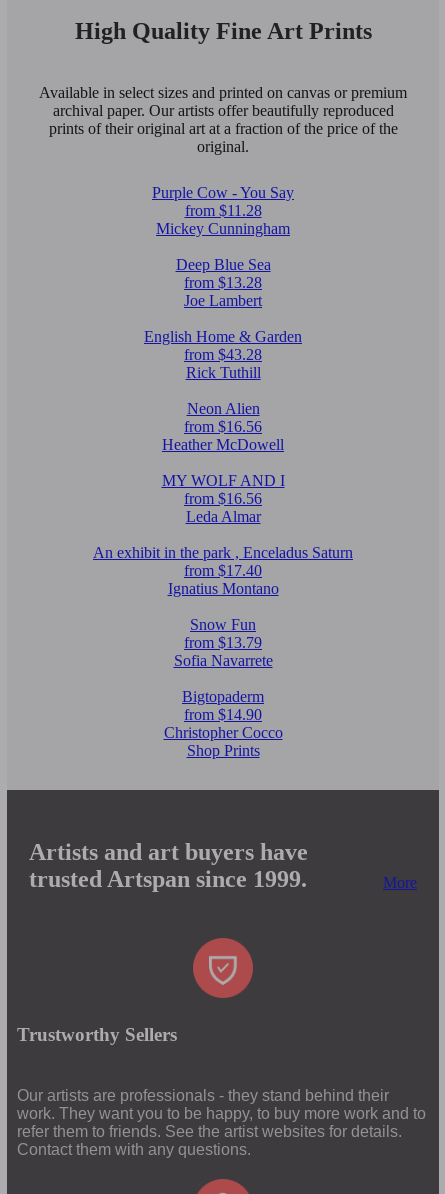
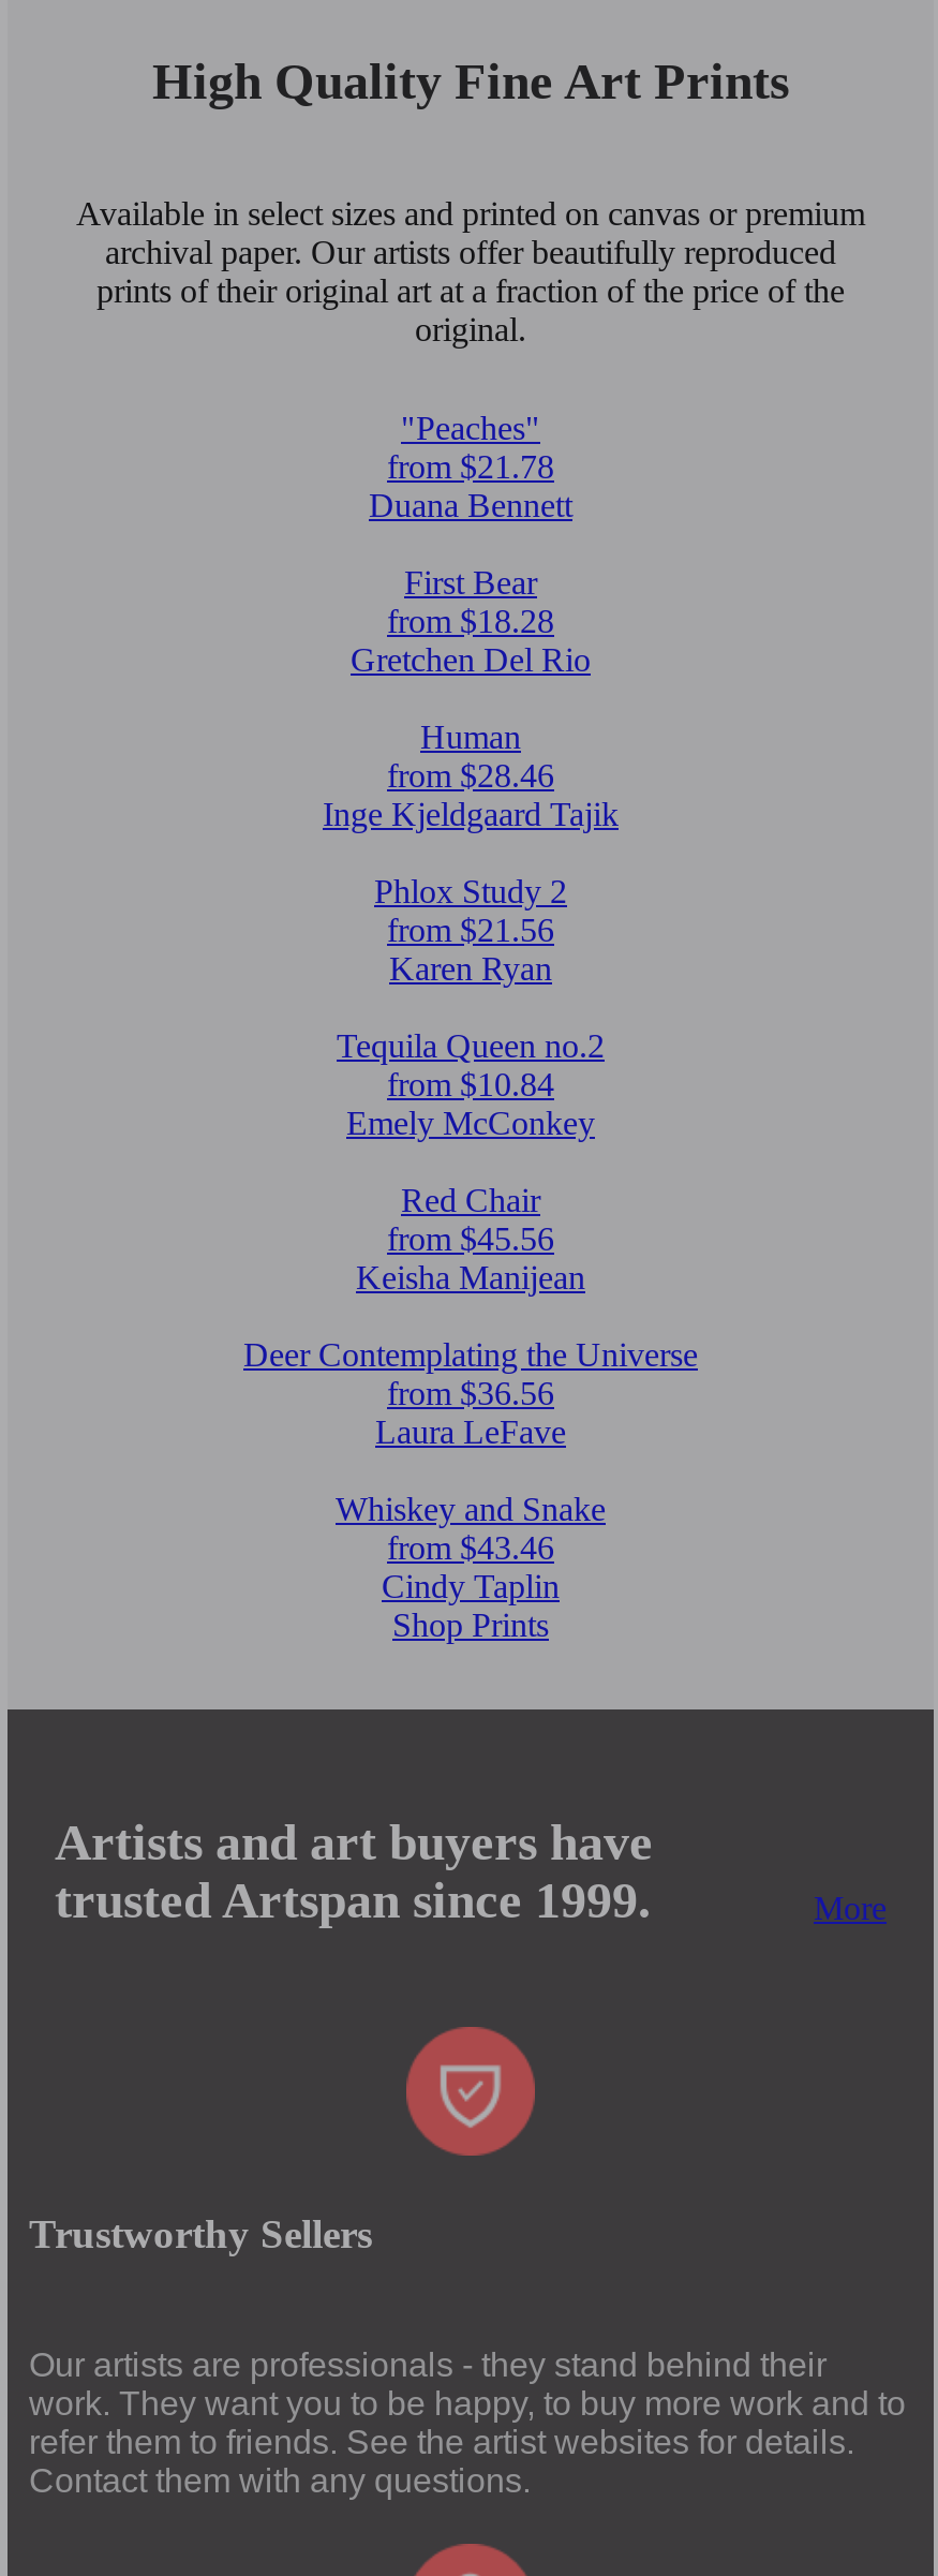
- Purple Cow - You Say
- from $11.28
- Mickey Cunningham
+ "Peaches"
+ from $21.78
+ Duana Bennett

- Deep Blue Sea
- from $13.28
- Joe Lambert
+ First Bear
+ from $18.28
+ Gretchen Del Rio

- English Home & Garden
- from $43.28
- Rick Tuthill
+ Human
+ from $28.46
+ Inge Kjeldgaard Tajik

- Neon Alien
- from $16.56
- Heather McDowell
+ Phlox Study 2
+ from $21.56
+ Karen Ryan

- MY WOLF AND I
- from $16.56
- Leda Almar
+ Tequila Queen no.2
+ from $10.84
+ Emely McConkey

- An exhibit in the park , Enceladus Saturn
- from $17.40
- Ignatius Montano
+ Red Chair
+ from $45.56
+ Keisha Manijean

- Snow Fun
- from $13.79
- Sofia Navarrete
+ Deer Contemplating the Universe
+ from $36.56
+ Laura LeFave

- Bigtopaderm
- from $14.90
- Christopher Cocco
+ Whiskey and Snake
+ from $43.46
+ Cindy Taplin
